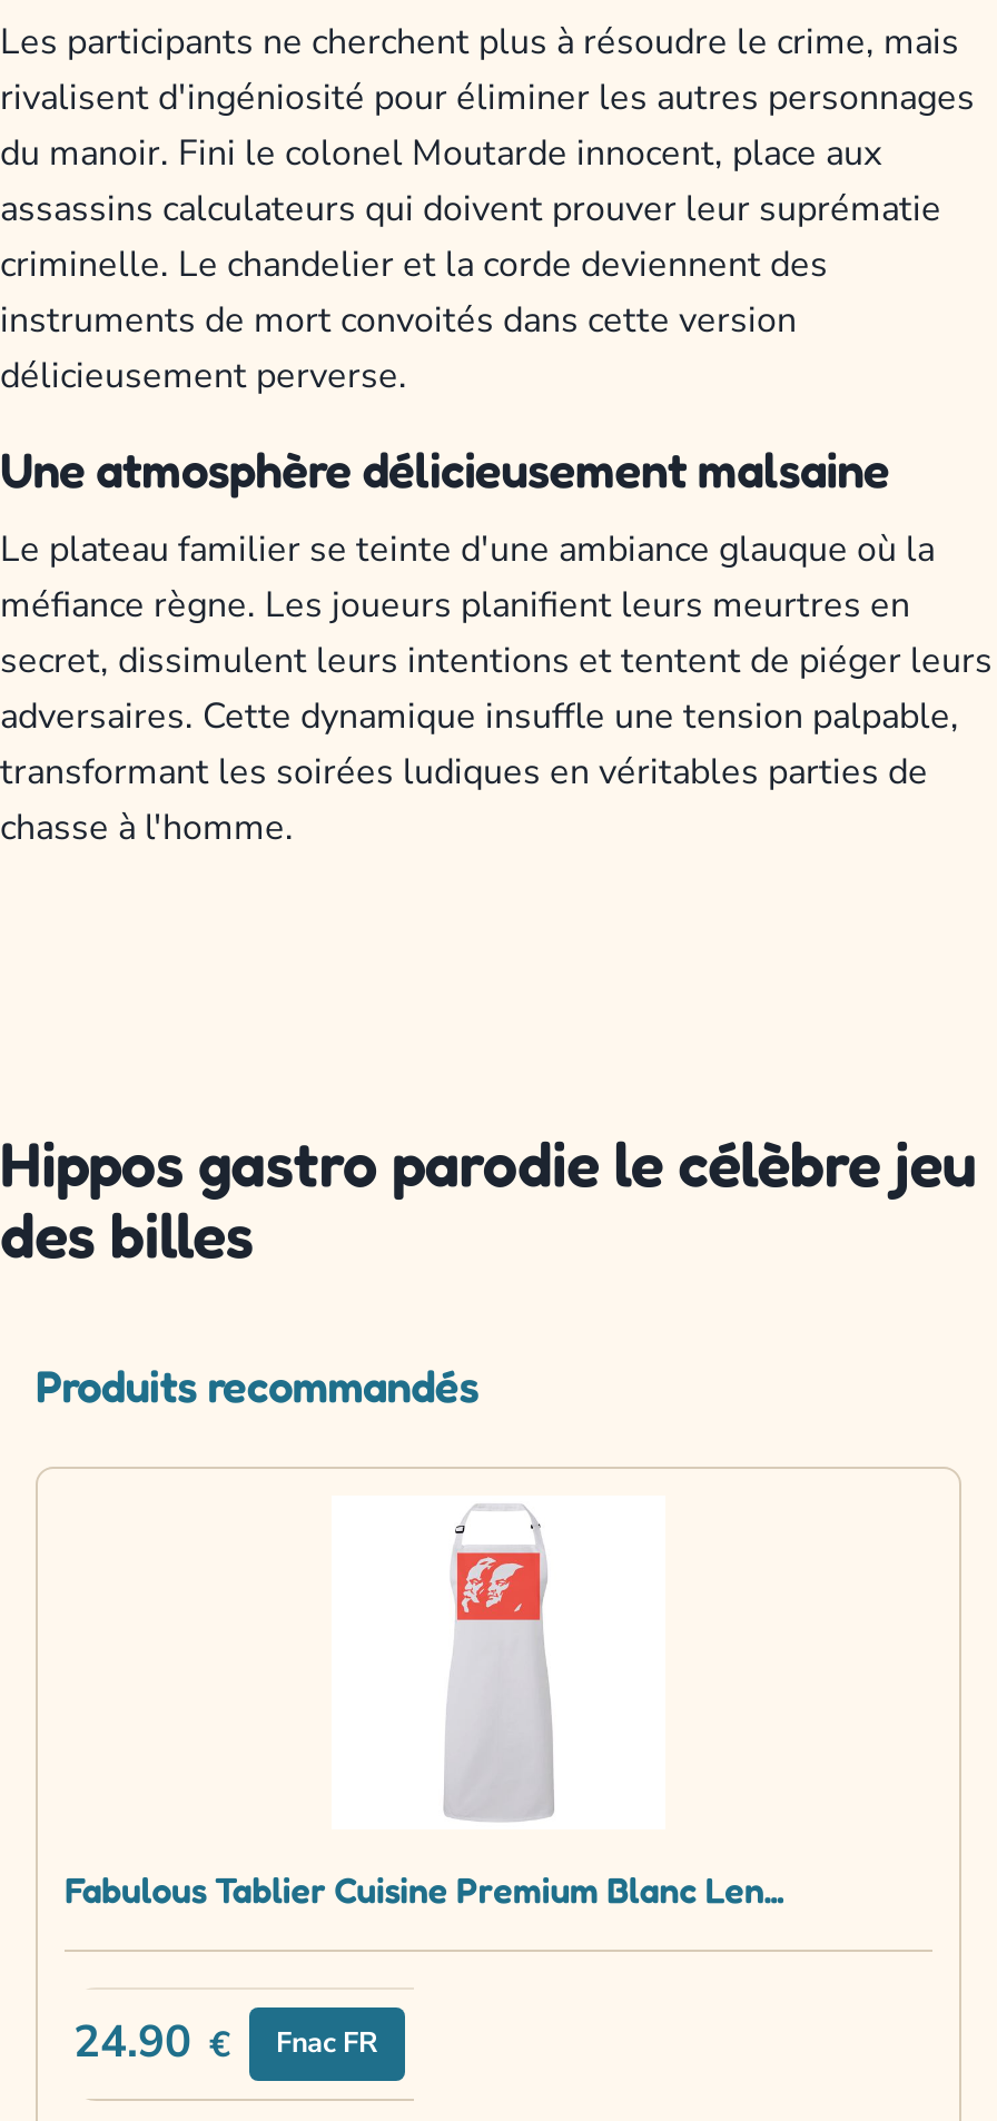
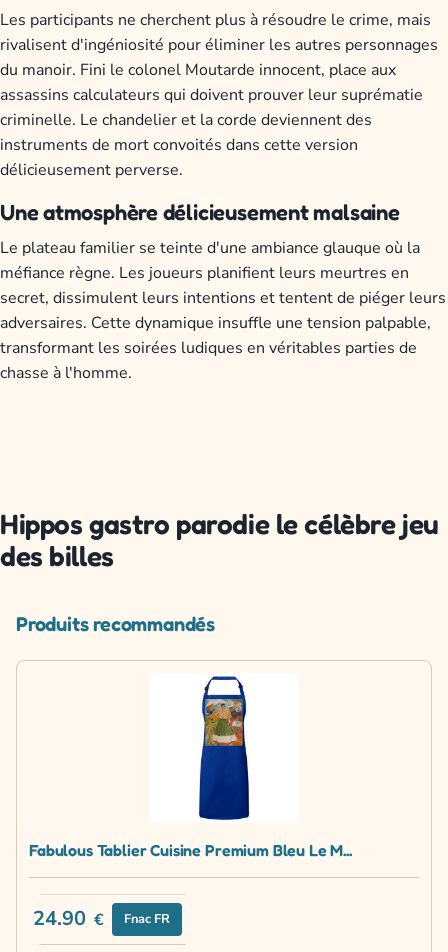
- [image]
- Fabulous Tablier Cuisine Premium Blanc Len...
+ [image]
+ Fabulous Tablier Cuisine Premium Bleu Le M...
